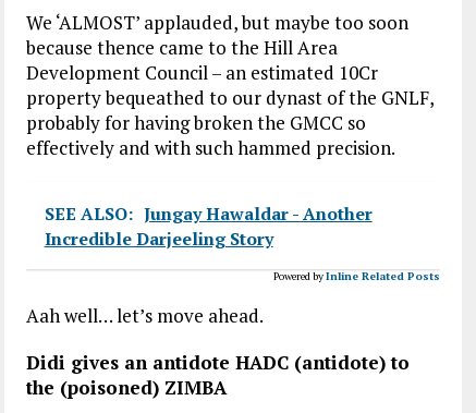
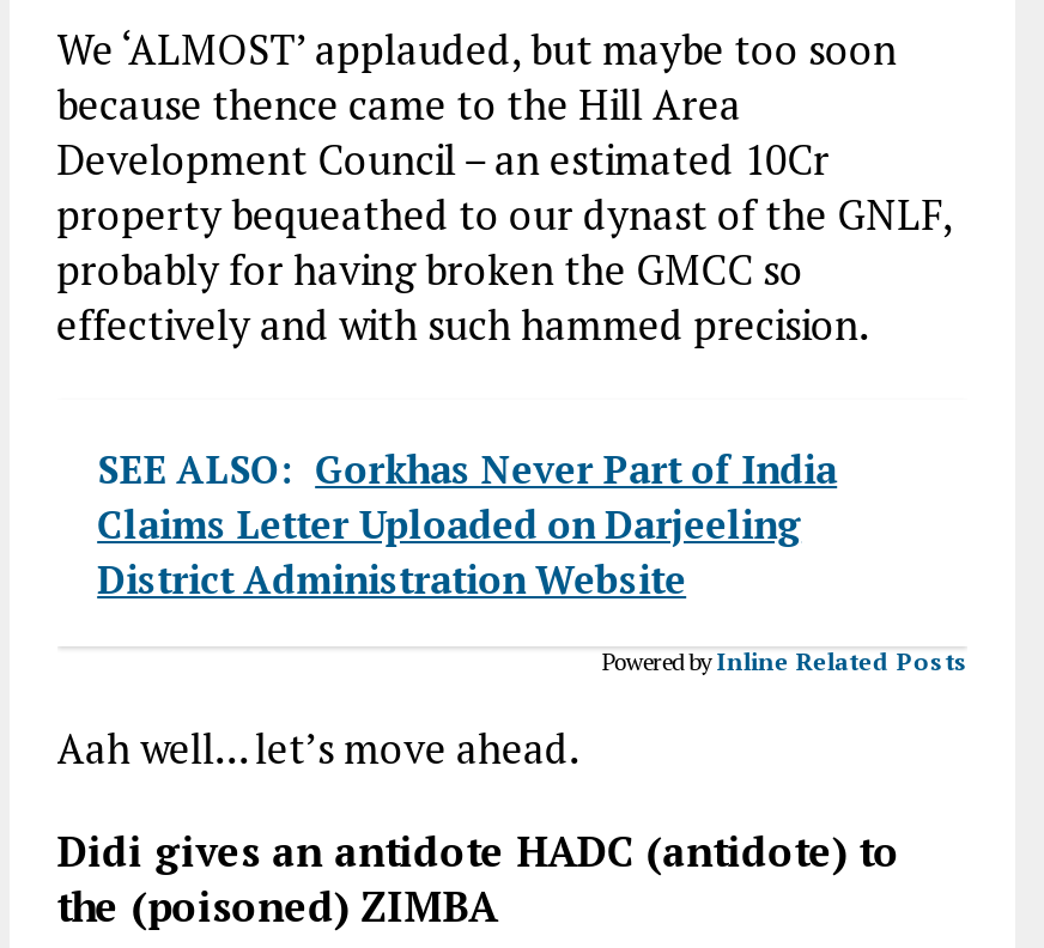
- SEE ALSO: Jungay Hawaldar - Another
- Incredible Darjeeling Story
+ SEE ALSO: Gorkhas Never Part of India
+ Claims Letter Uploaded on Darjeeling
+ District Administration Website
